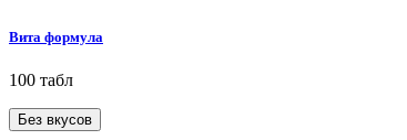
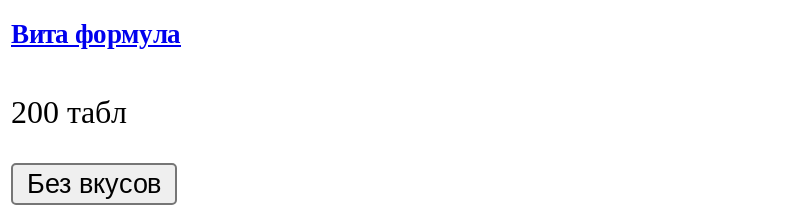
- 100 табл
+ 200 табл
